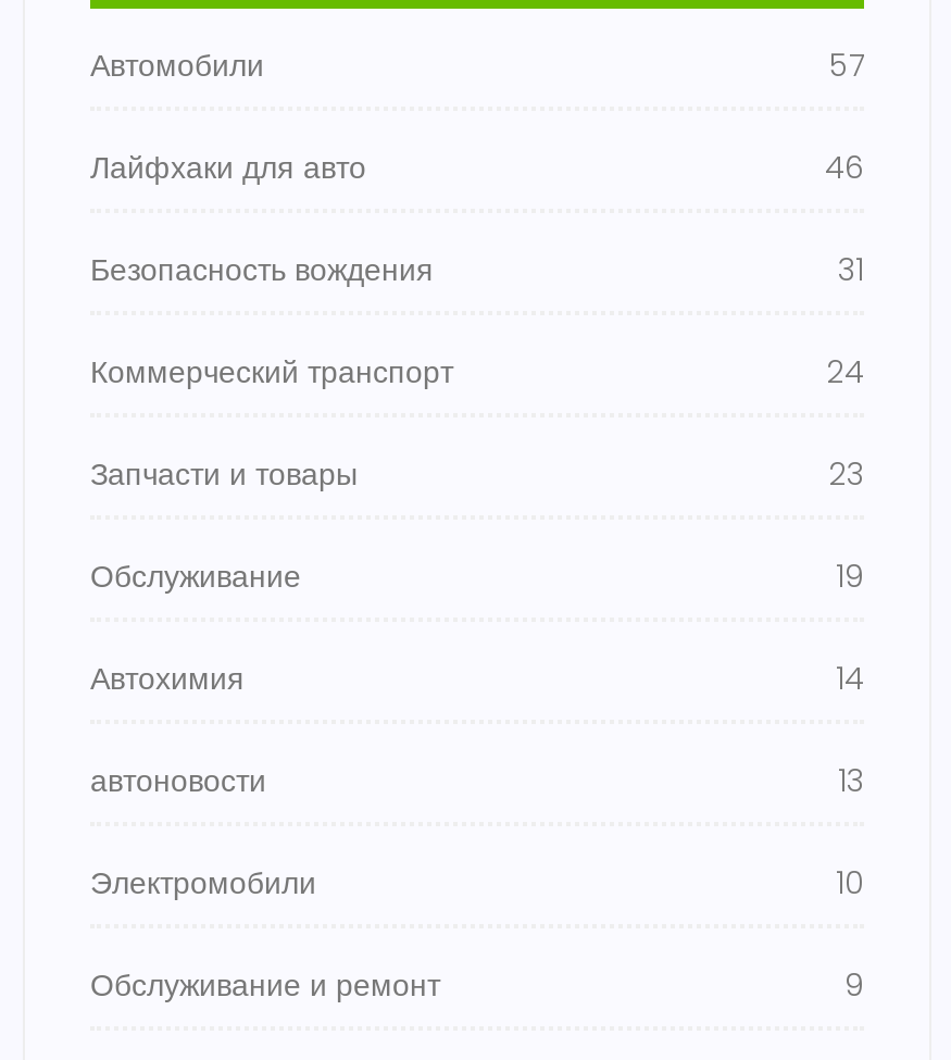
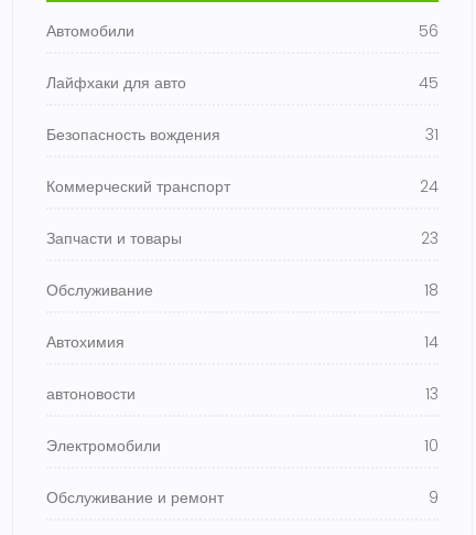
- 57
+ 56

- 46
+ 45

- 19
+ 18
